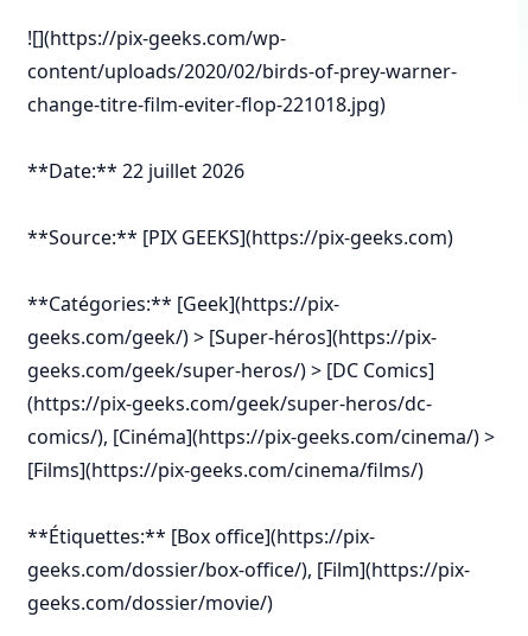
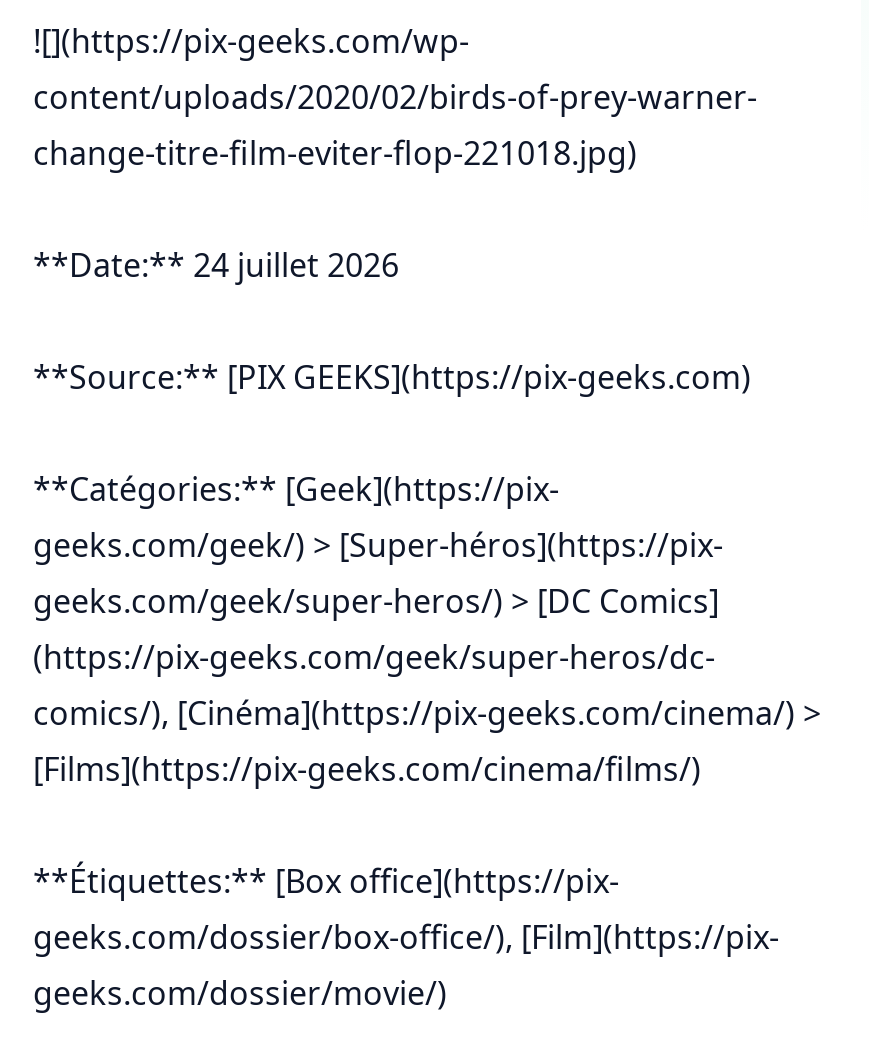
- **Date:** 22 juillet 2026
+ **Date:** 24 juillet 2026
